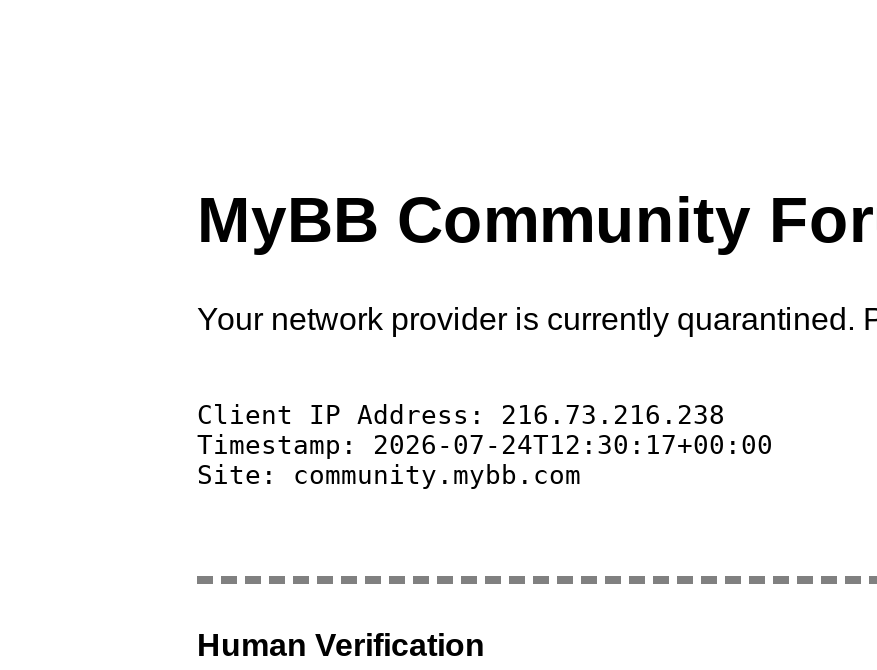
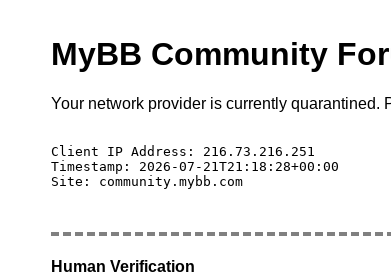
- Client IP Address: 216.73.216.238
+ Client IP Address: 216.73.216.251

- Timestamp: 2026-07-24T12:30:17+00:00
+ Timestamp: 2026-07-21T21:18:28+00:00
